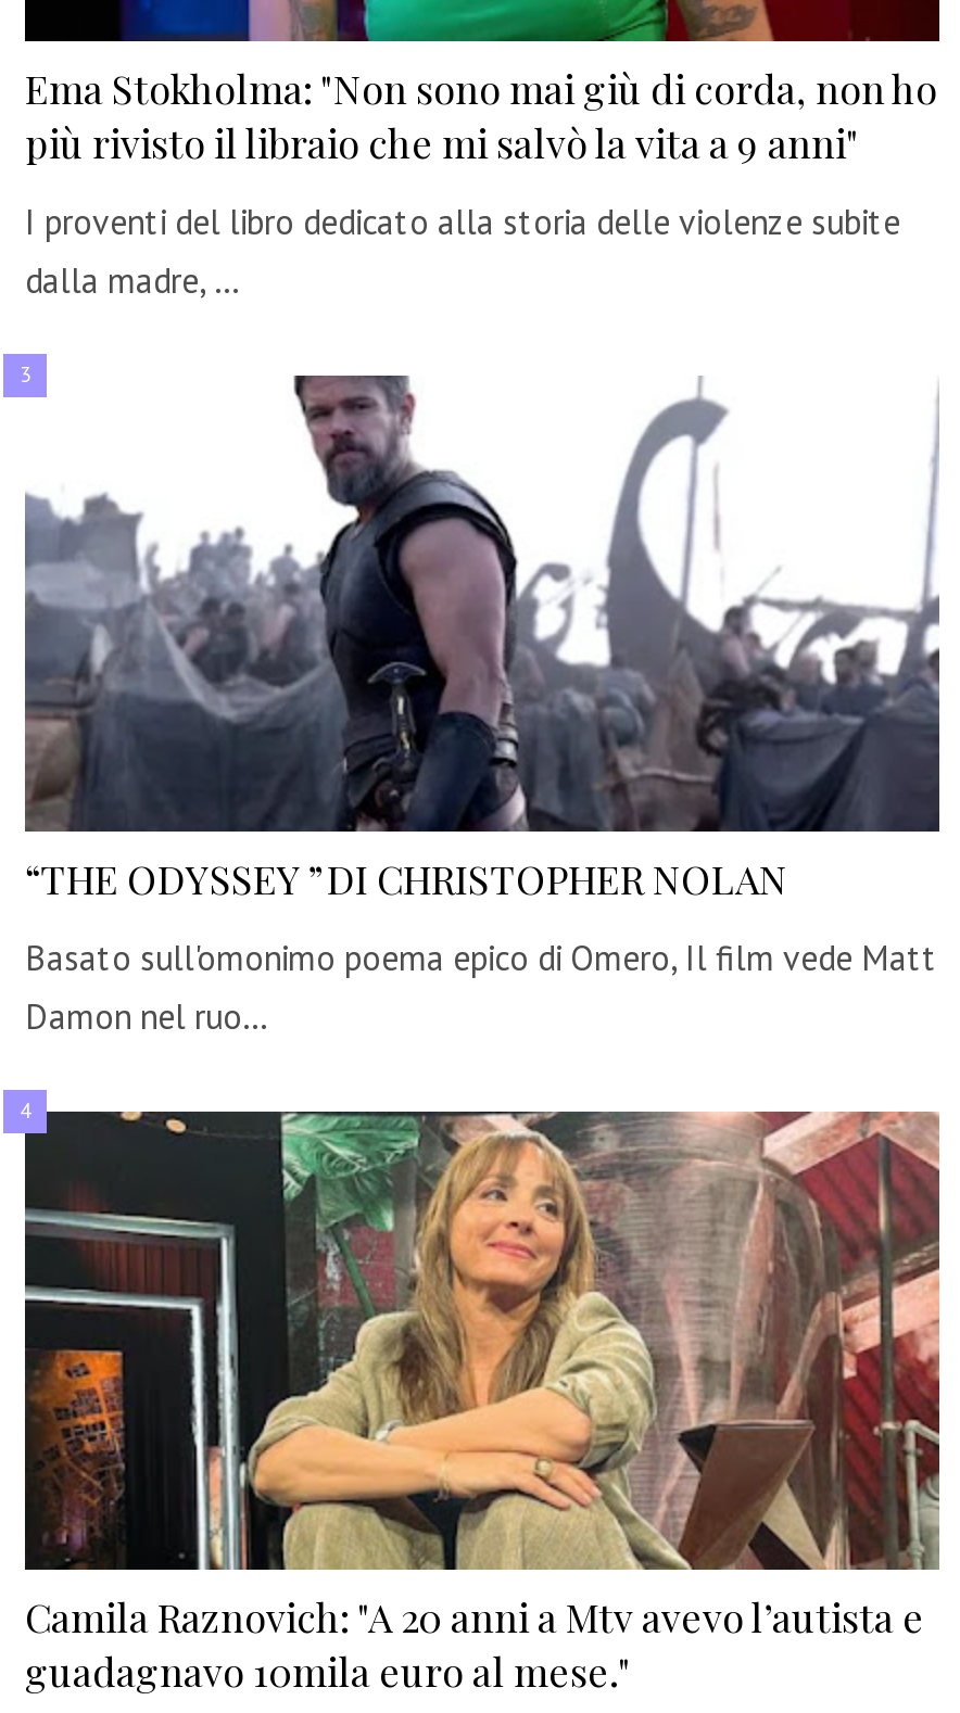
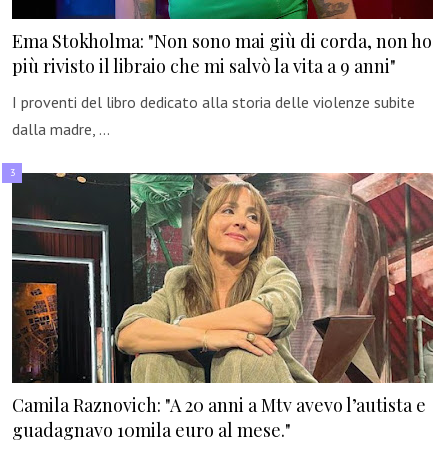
- [image]
- “THE ODYSSEY ”DI CHRISTOPHER NOLAN
- Basato sull'omonimo poema epico di Omero, Il film vede Matt
- Damon nel ruo…
